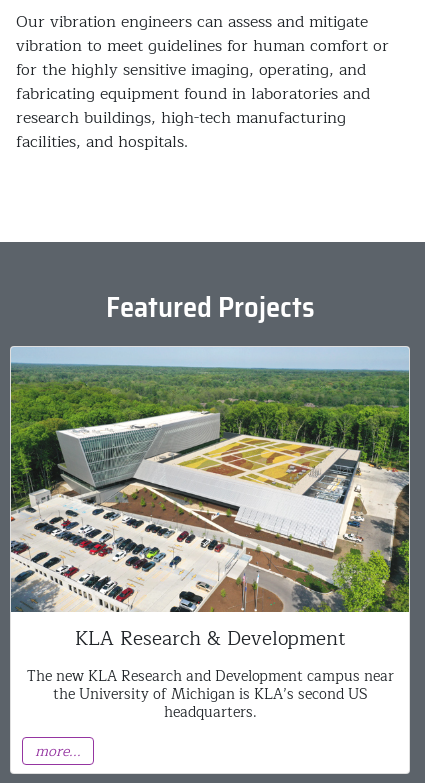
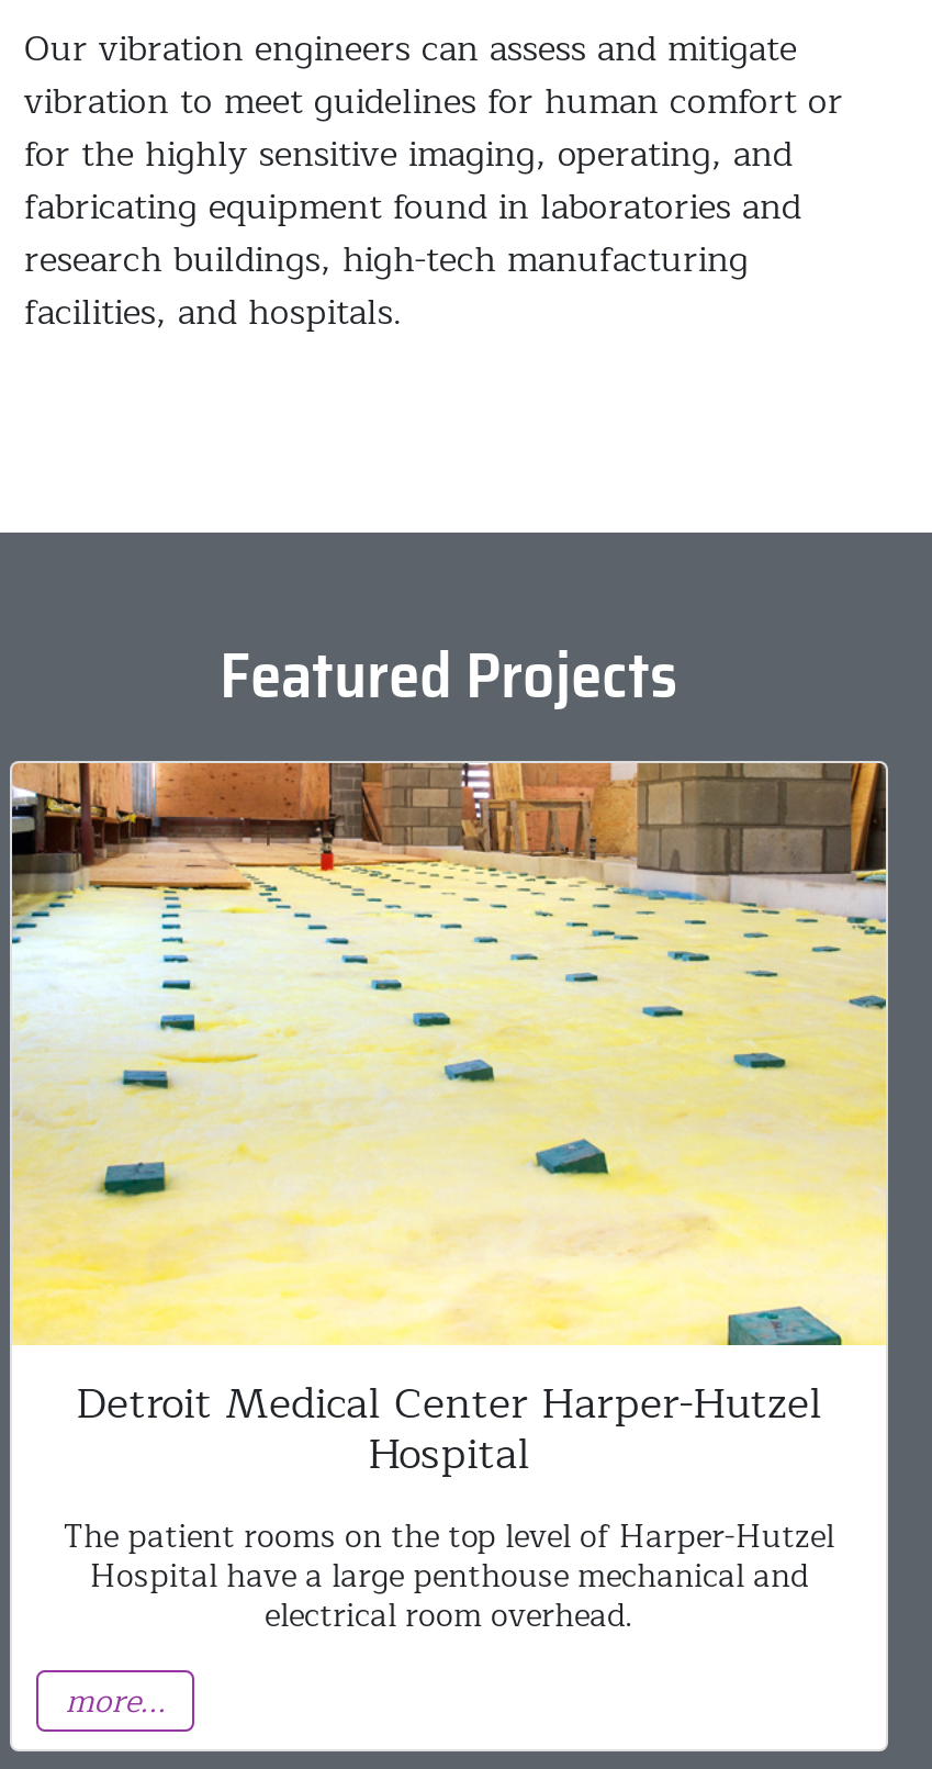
- [image]
- KLA Research & Development
- The new KLA Research and Development campus near
- the University of Michigan is KLA’s second US
- headquarters.
+ [image]
+ Detroit Medical Center Harper-Hutzel
+ Hospital
+ The patient rooms on the top level of Harper-Hutzel
+ Hospital have a large penthouse mechanical and
+ electrical room overhead.
